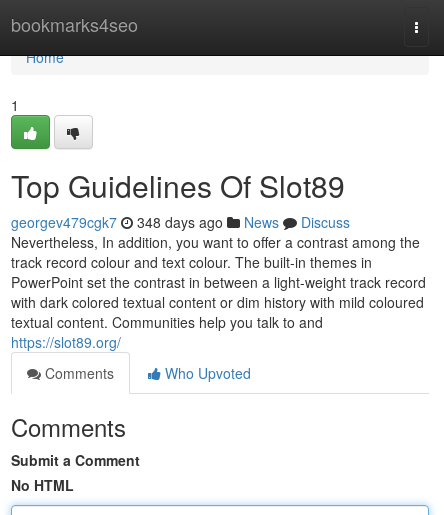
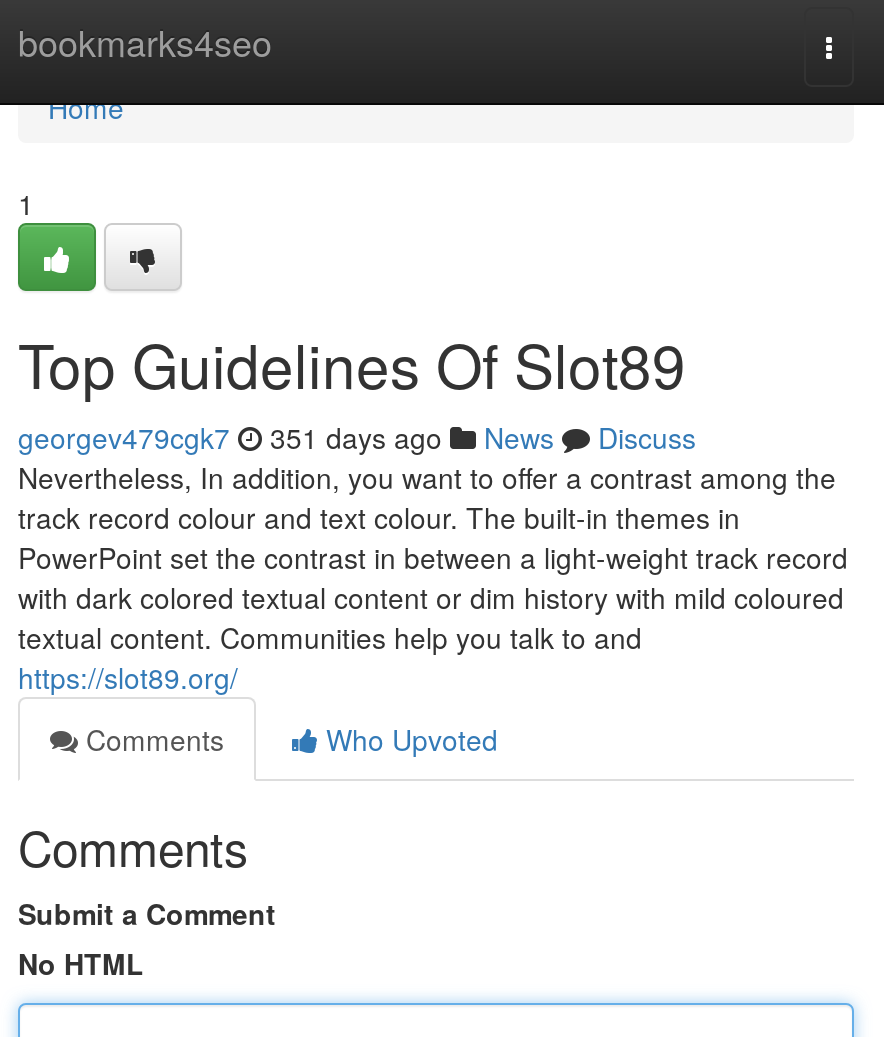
- georgev479cgk7 348 days ago News Discuss
+ georgev479cgk7 351 days ago News Discuss
